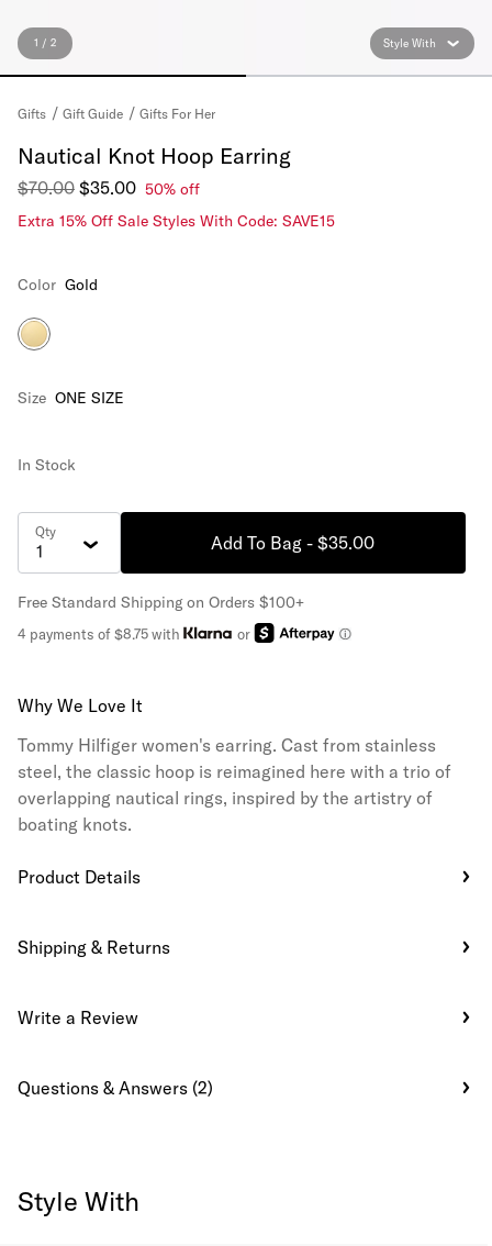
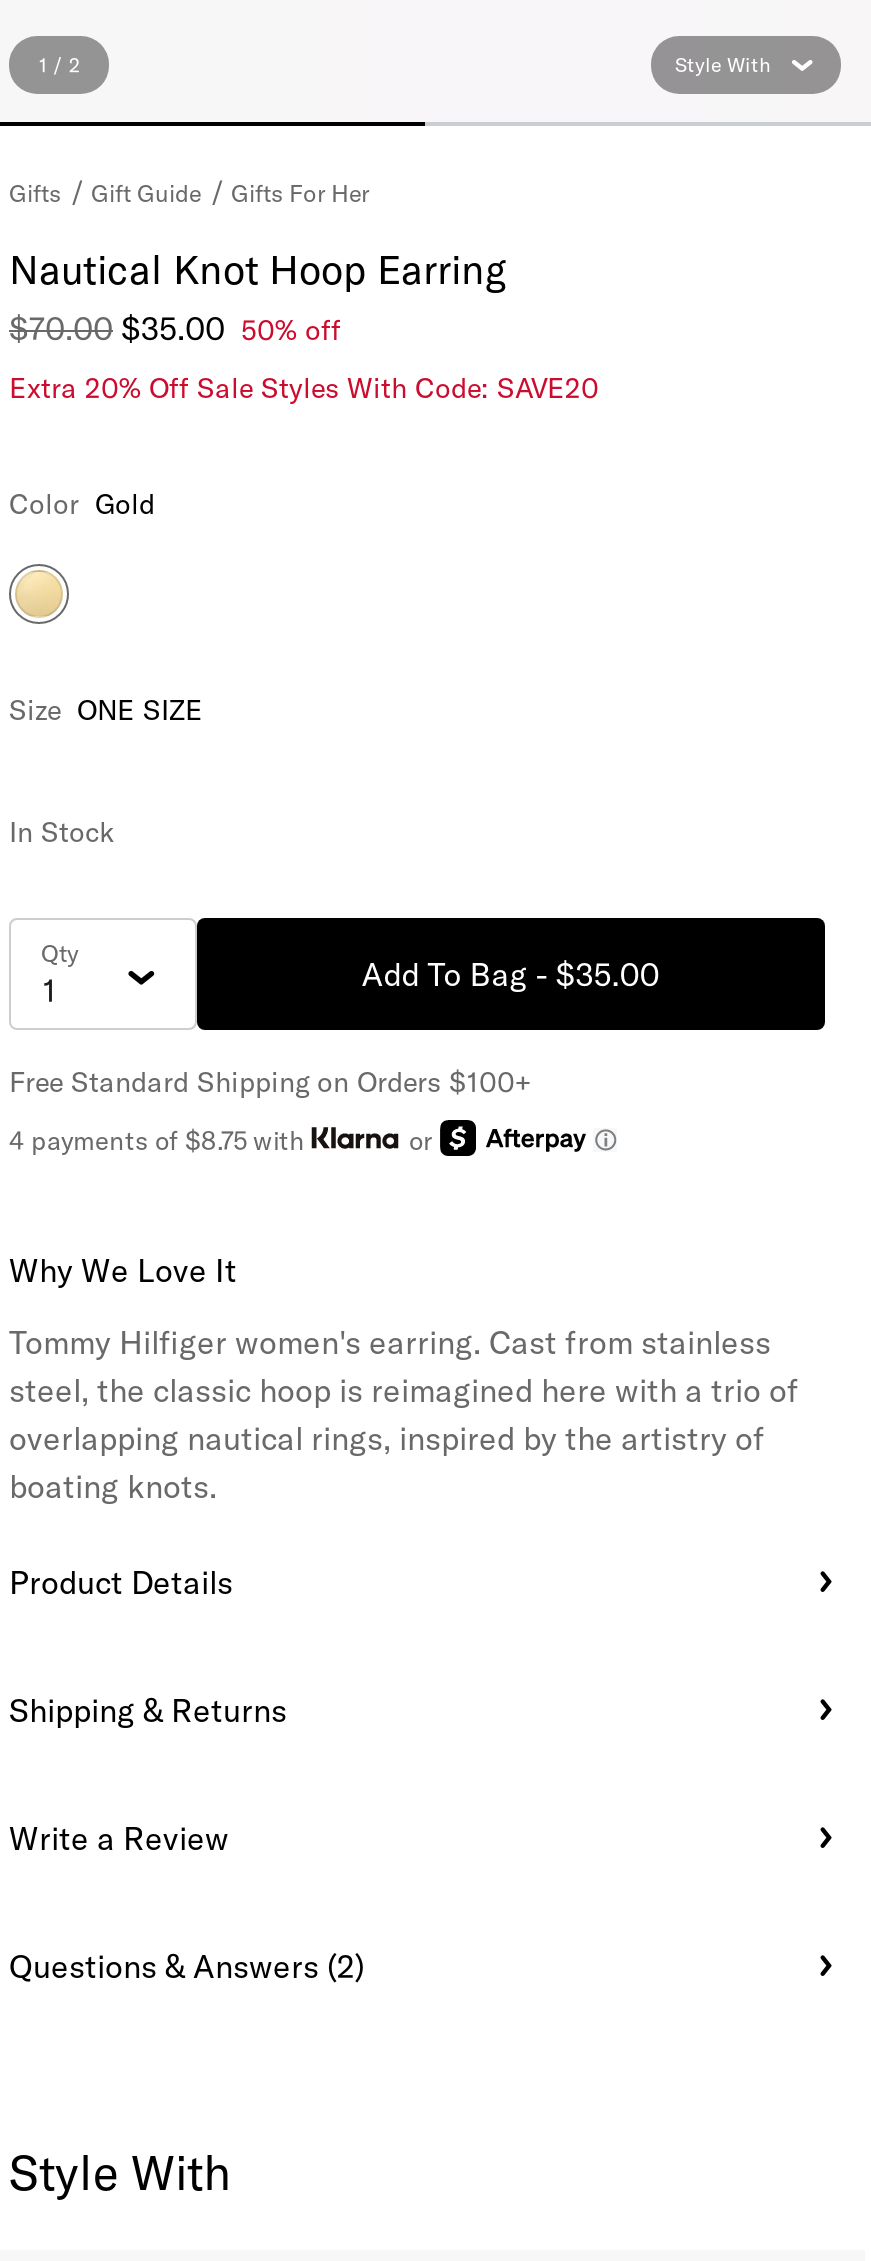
- Extra 15% Off Sale Styles With Code: SAVE15
+ Extra 20% Off Sale Styles With Code: SAVE20
